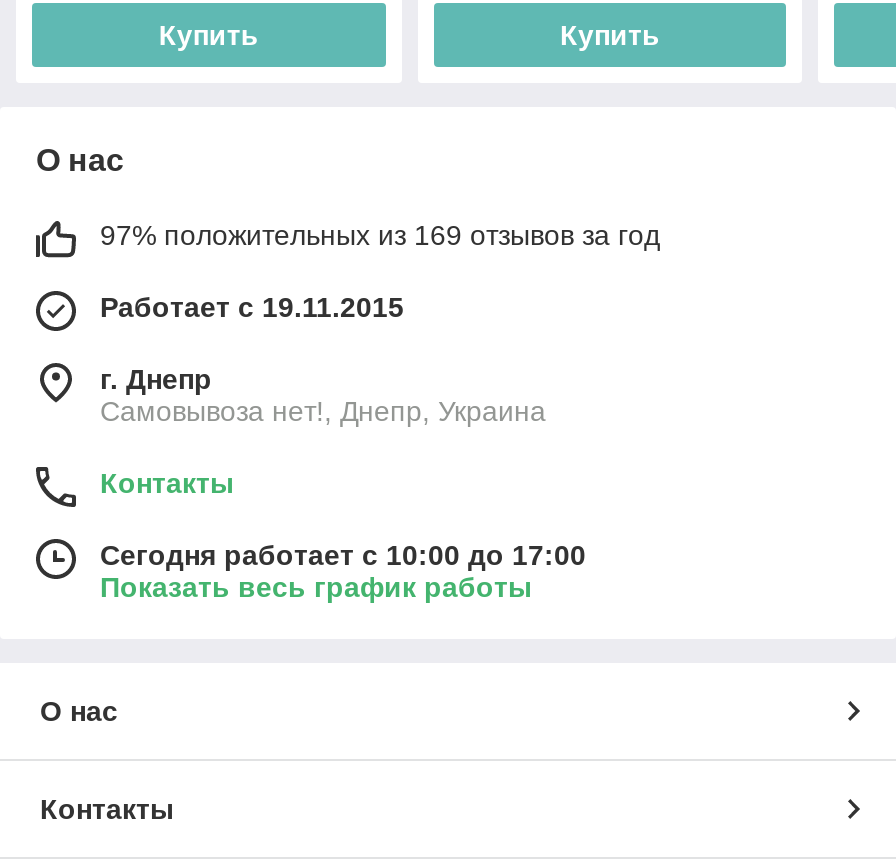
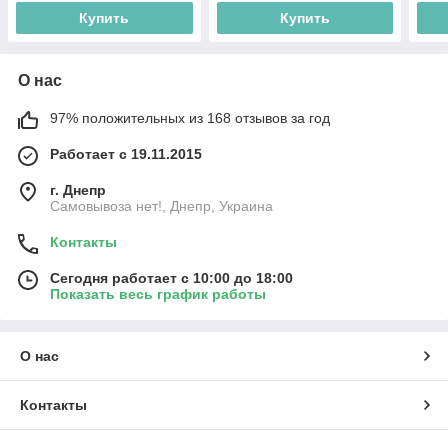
- 97% положительных из 169 отзывов за год
+ 97% положительных из 168 отзывов за год

- Сегодня работает с 10:00 до 17:00
+ Сегодня работает с 10:00 до 18:00
